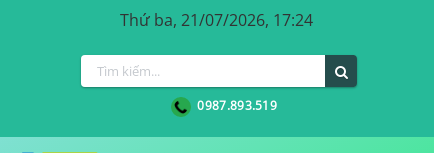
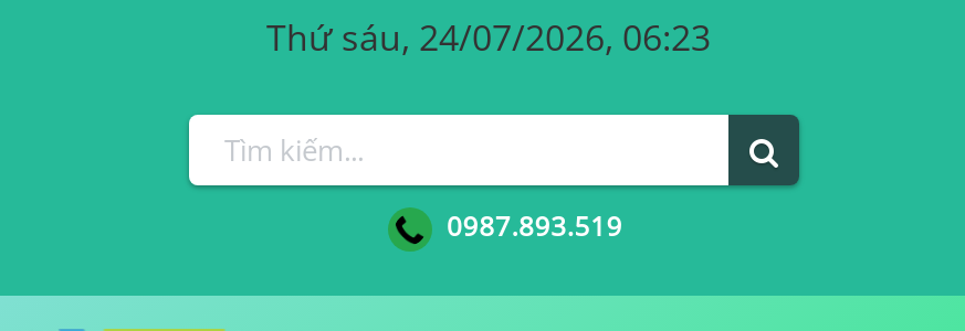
- Thứ ba, 21/07/2026, 17:24
+ Thứ sáu, 24/07/2026, 06:23
